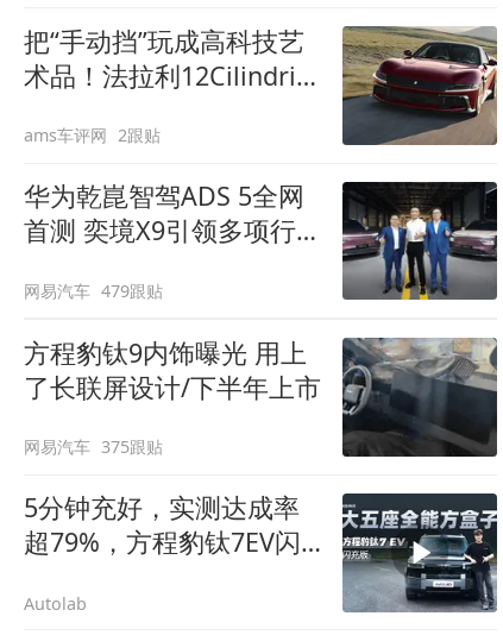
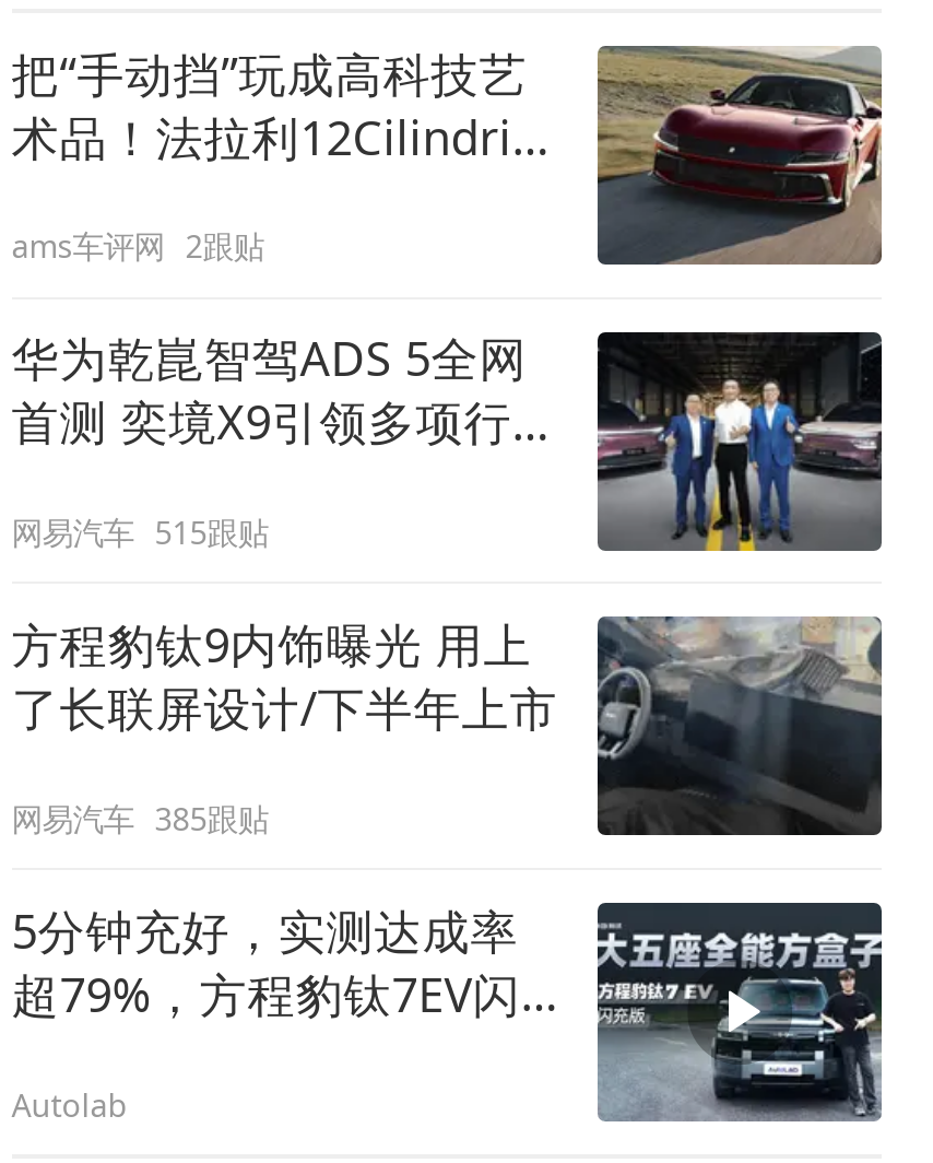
- 网易汽车 479跟贴
+ 网易汽车 515跟贴

- 网易汽车 375跟贴
+ 网易汽车 385跟贴
